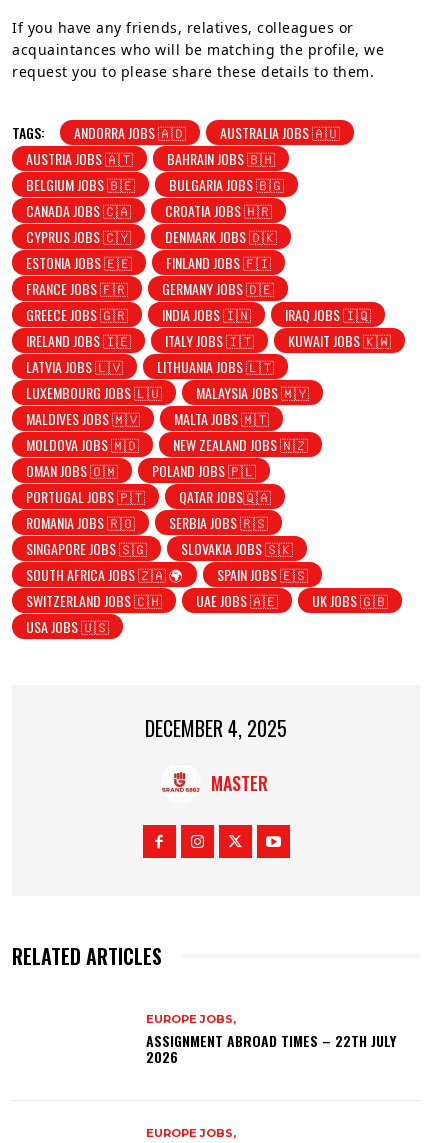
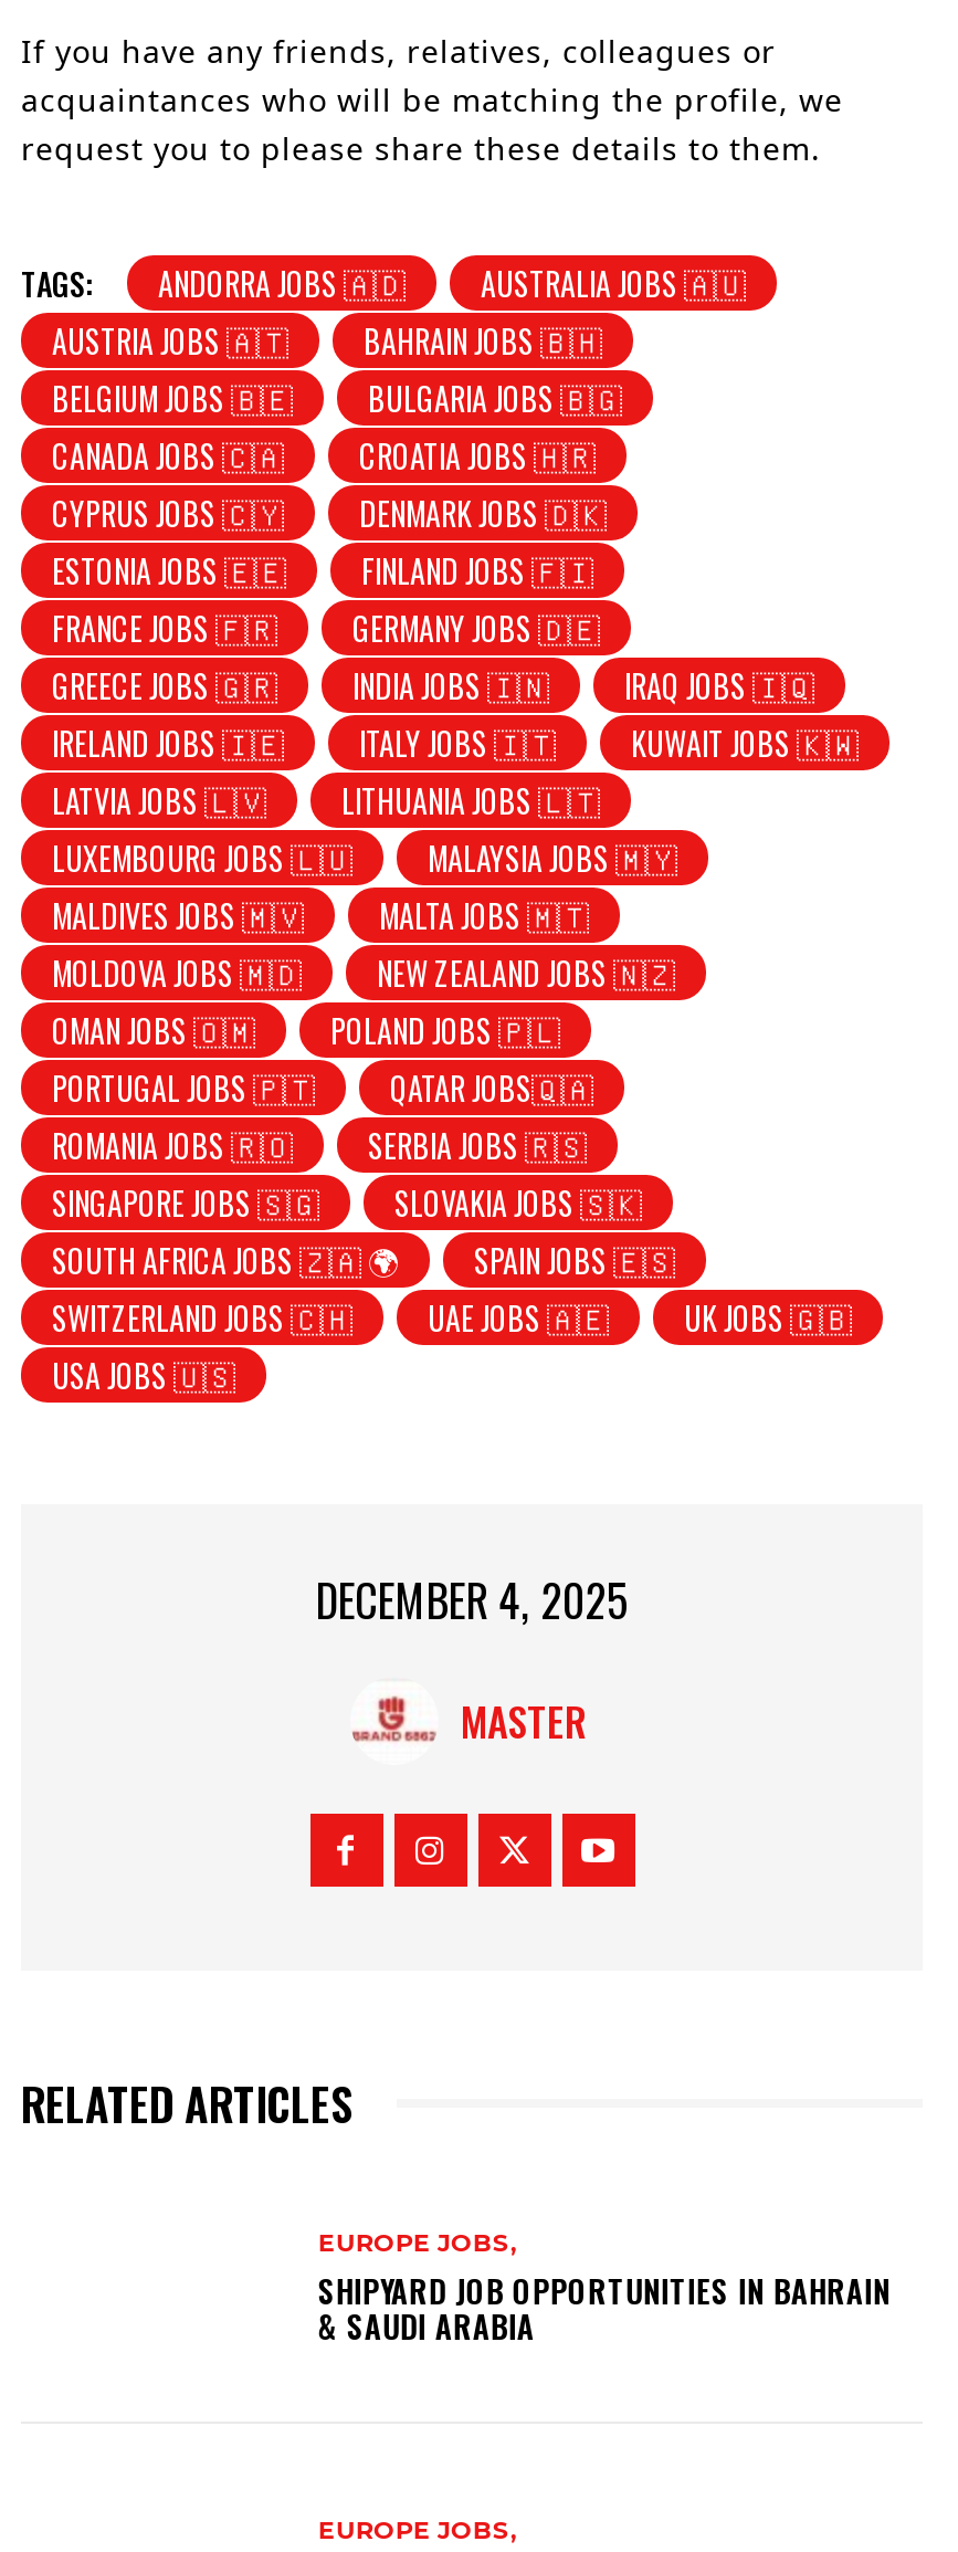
- ASSIGNMENT ABROAD TIMES – 22TH JULY
- 2026
+ SHIPYARD JOB OPPORTUNITIES IN BAHRAIN
+ & SAUDI ARABIA
